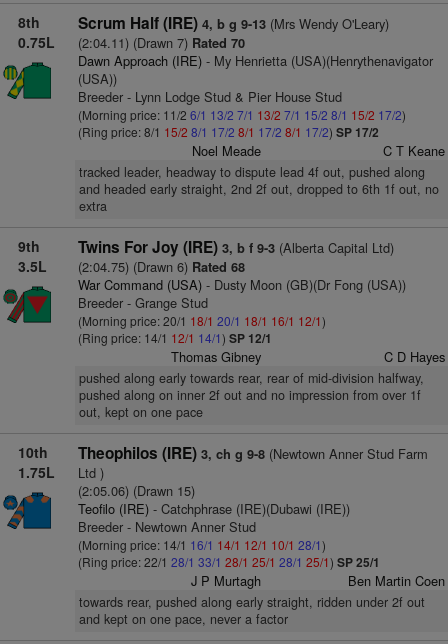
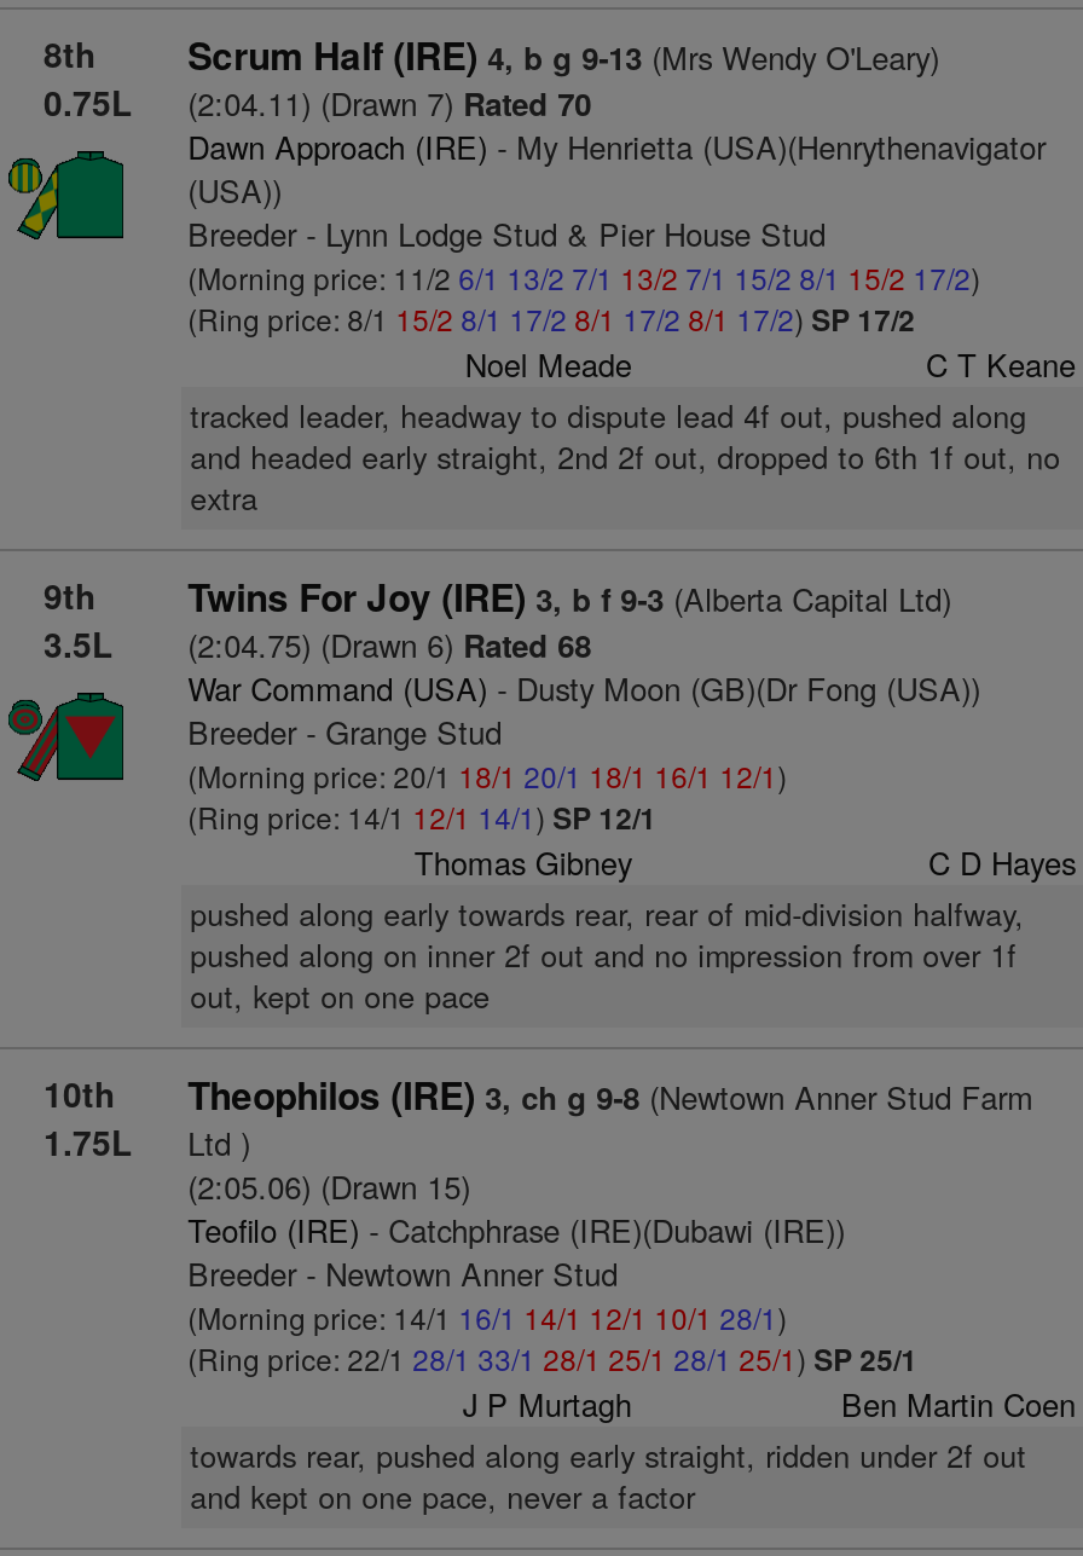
- [image]
